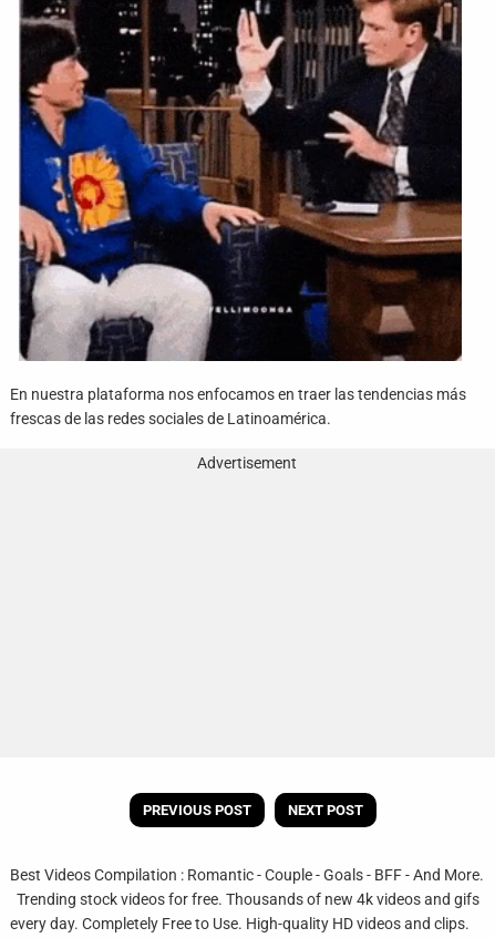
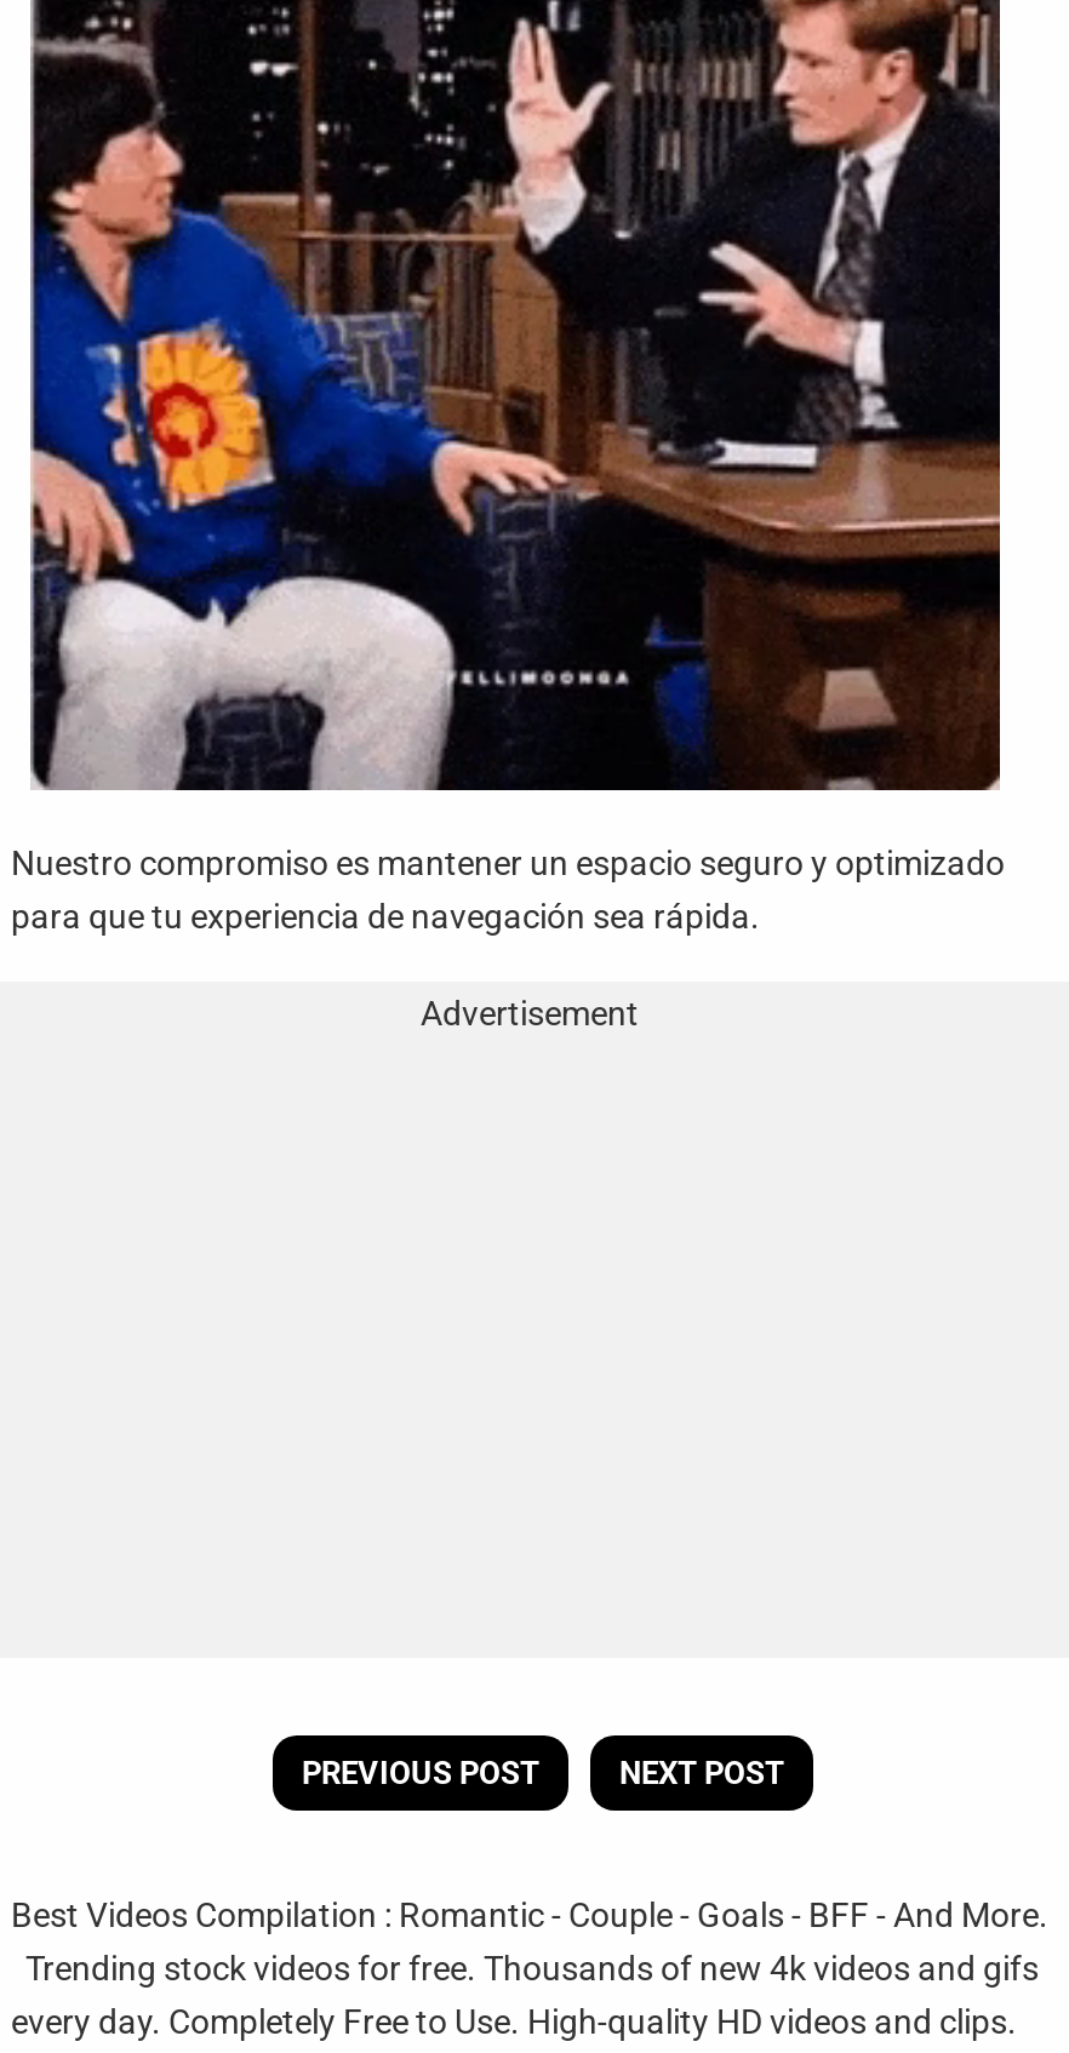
- En nuestra plataforma nos enfocamos en traer las tendencias más
- frescas de las redes sociales de Latinoamérica.
+ Nuestro compromiso es mantener un espacio seguro y optimizado
+ para que tu experiencia de navegación sea rápida.
